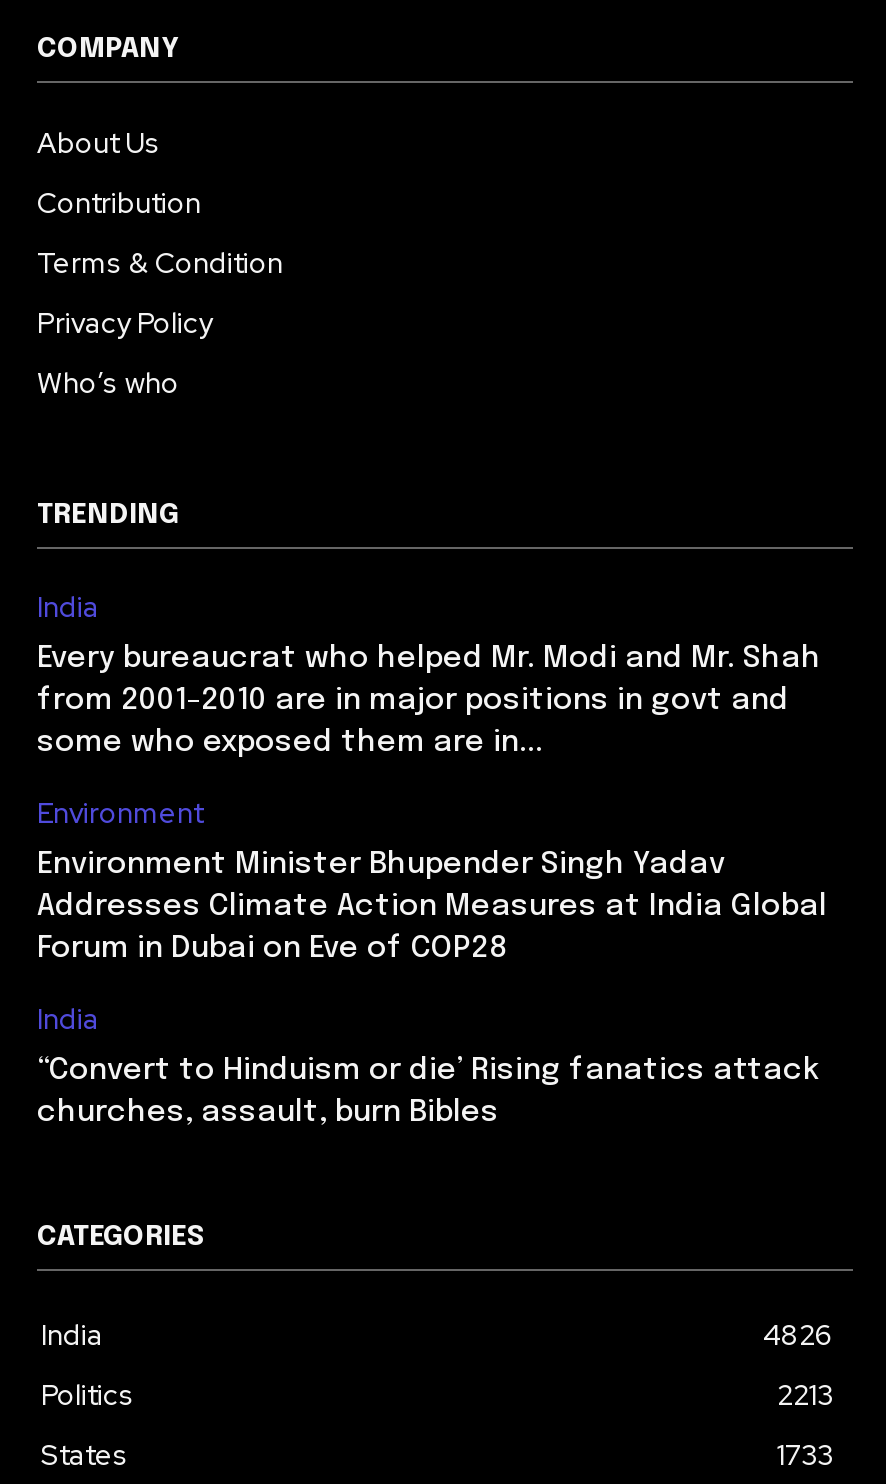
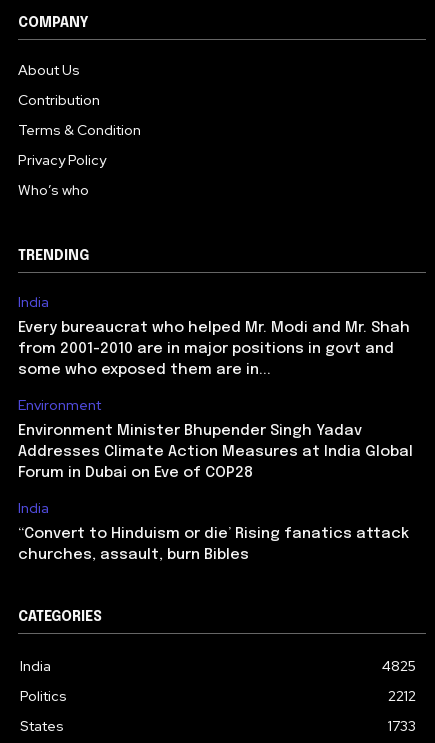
- 4826
+ 4825

- 2213
+ 2212
